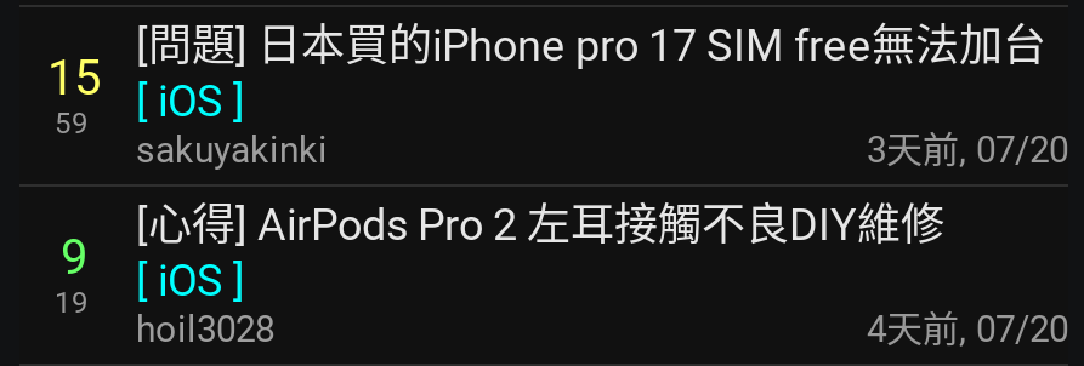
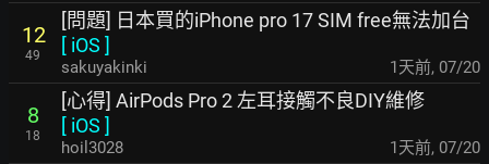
- 15
+ 12

- 59
+ 49

- 3天前, 07/20
+ 1天前, 07/20

- 9
+ 8

- 19
+ 18

- 4天前, 07/20
+ 1天前, 07/20
